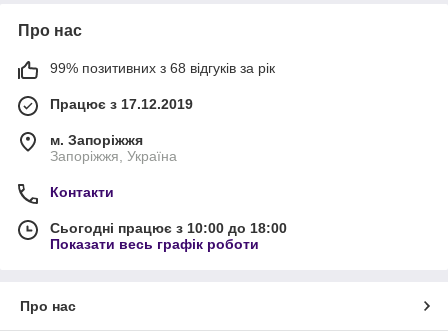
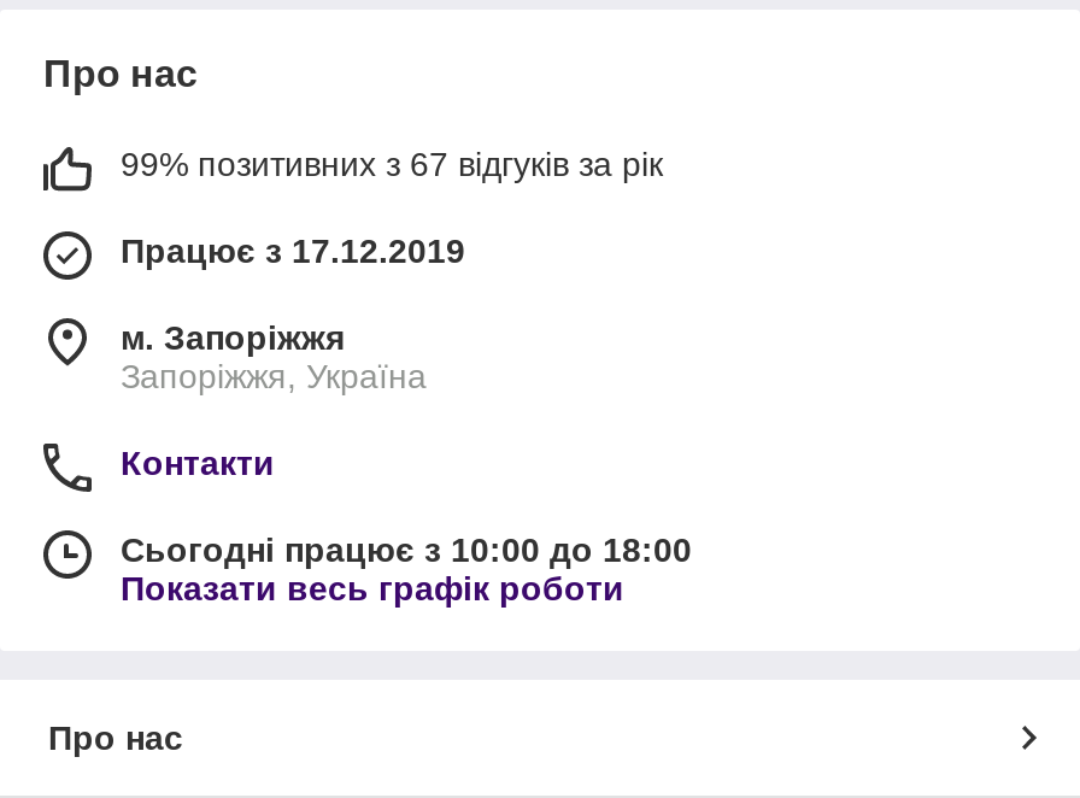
- 99% позитивних з 68 відгуків за рік
+ 99% позитивних з 67 відгуків за рік
